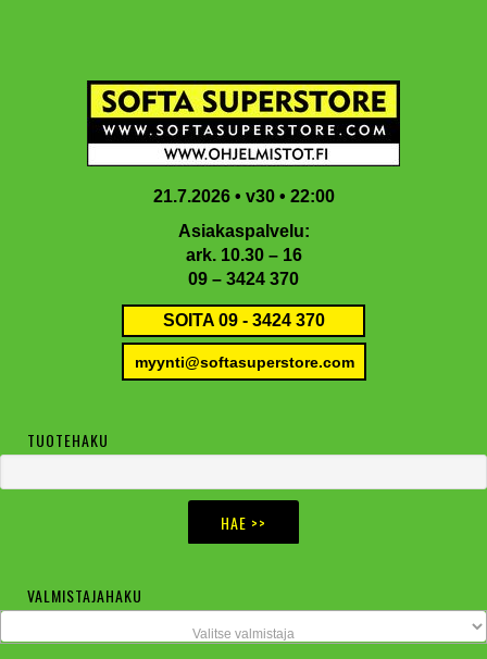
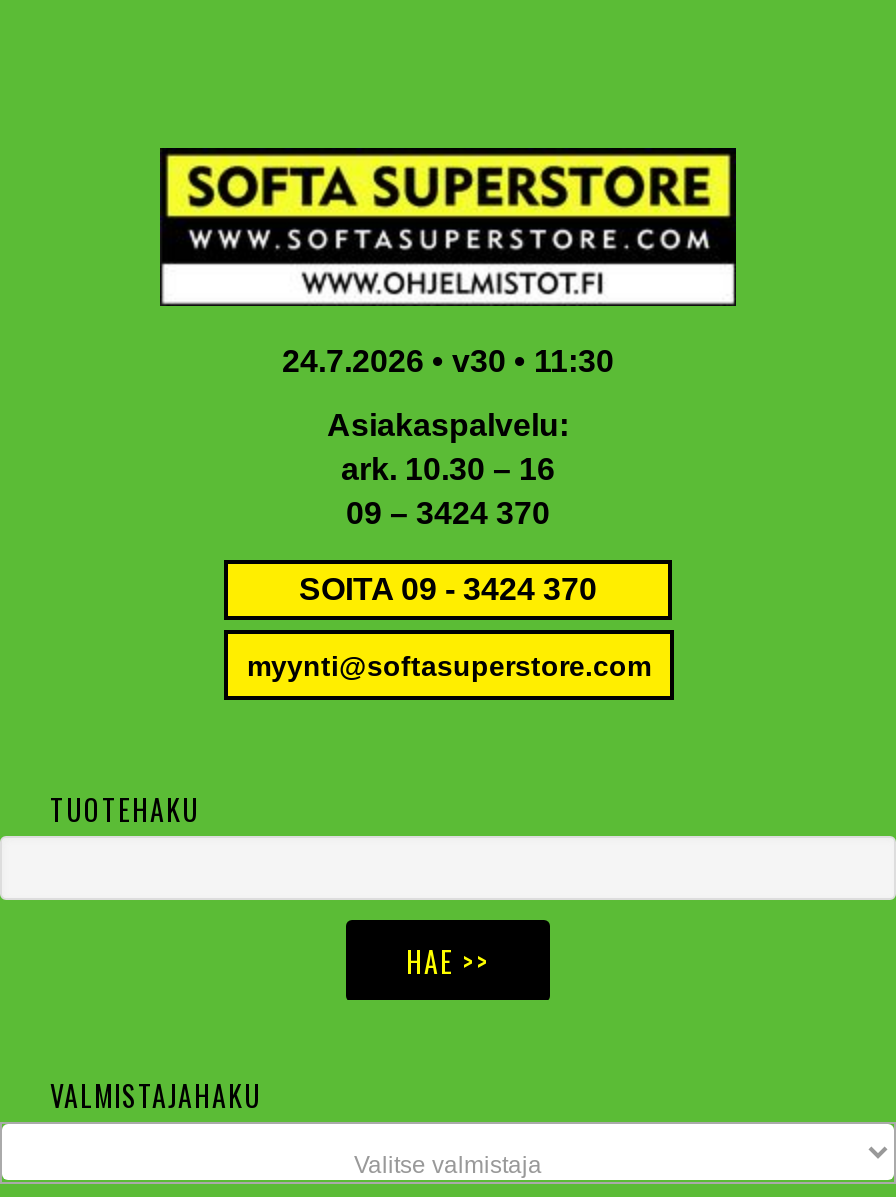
- 21.7.2026 • v30 • 22:00
+ 24.7.2026 • v30 • 11:30
